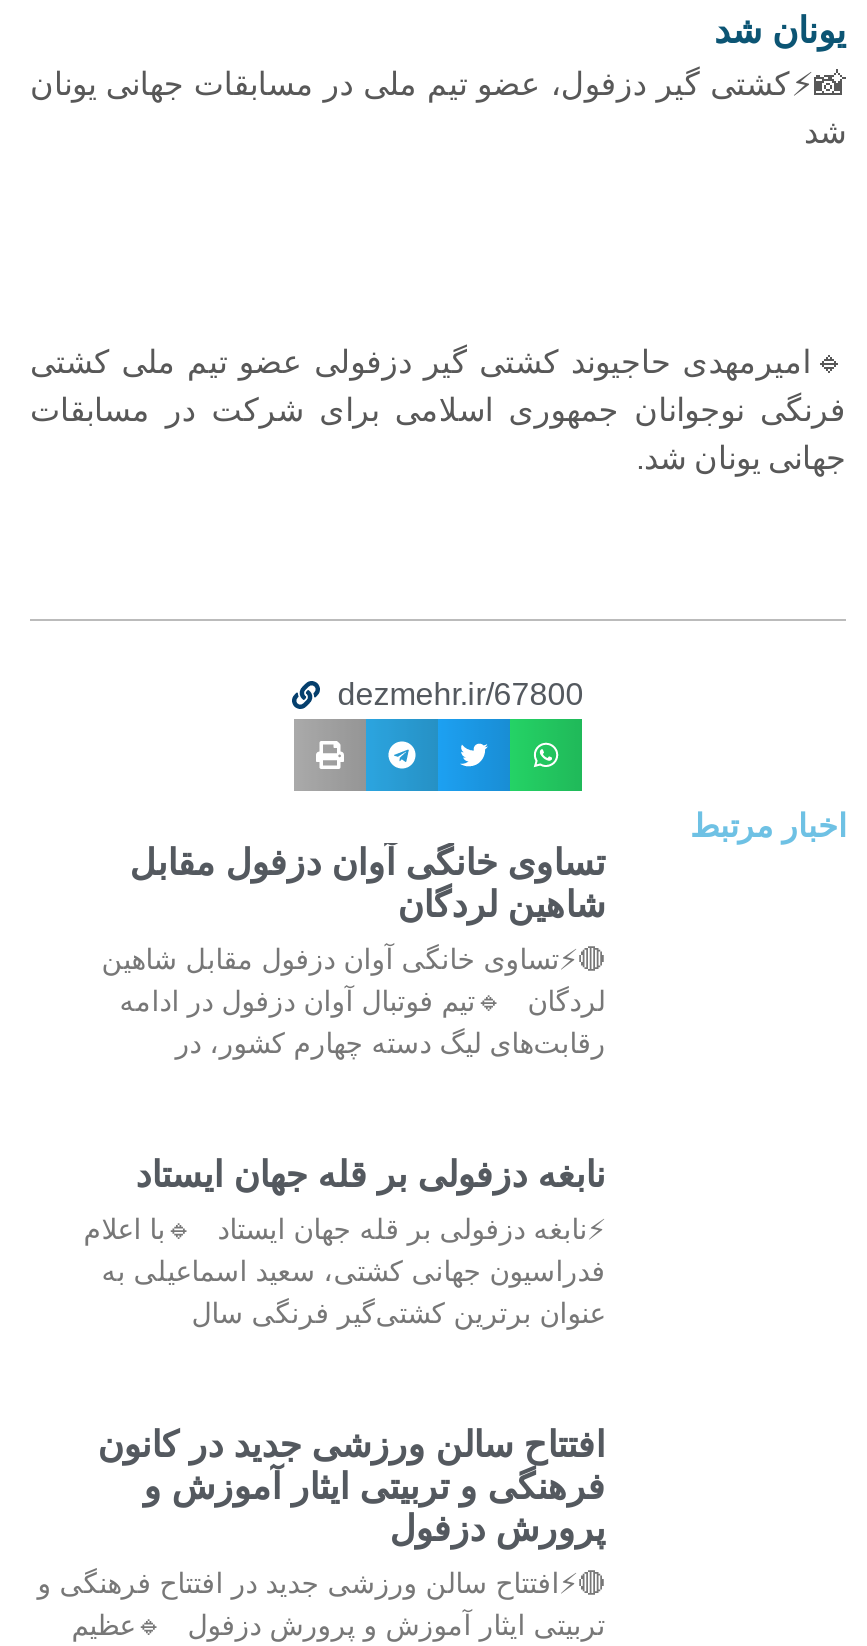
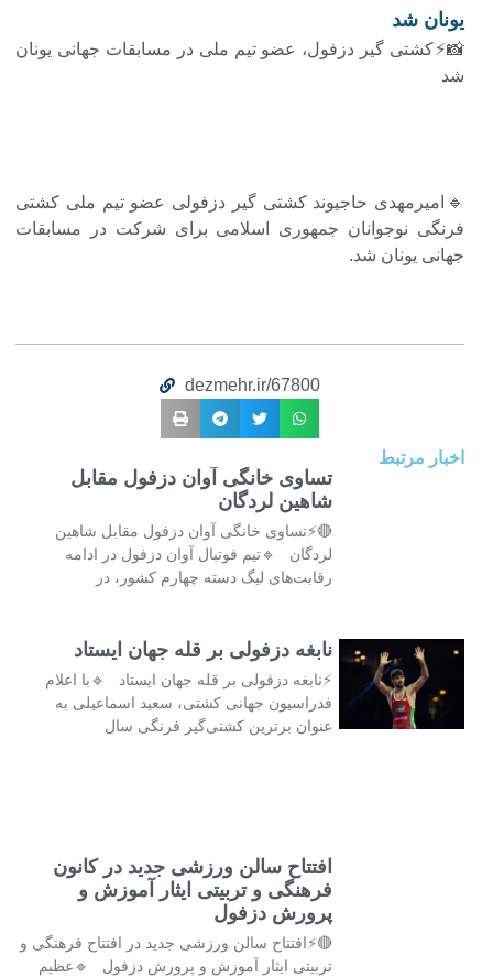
+ [image]
